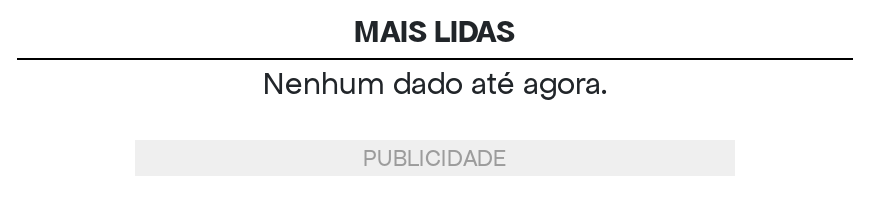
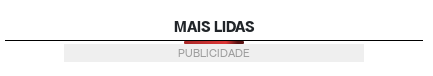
- Nenhum dado até agora.
